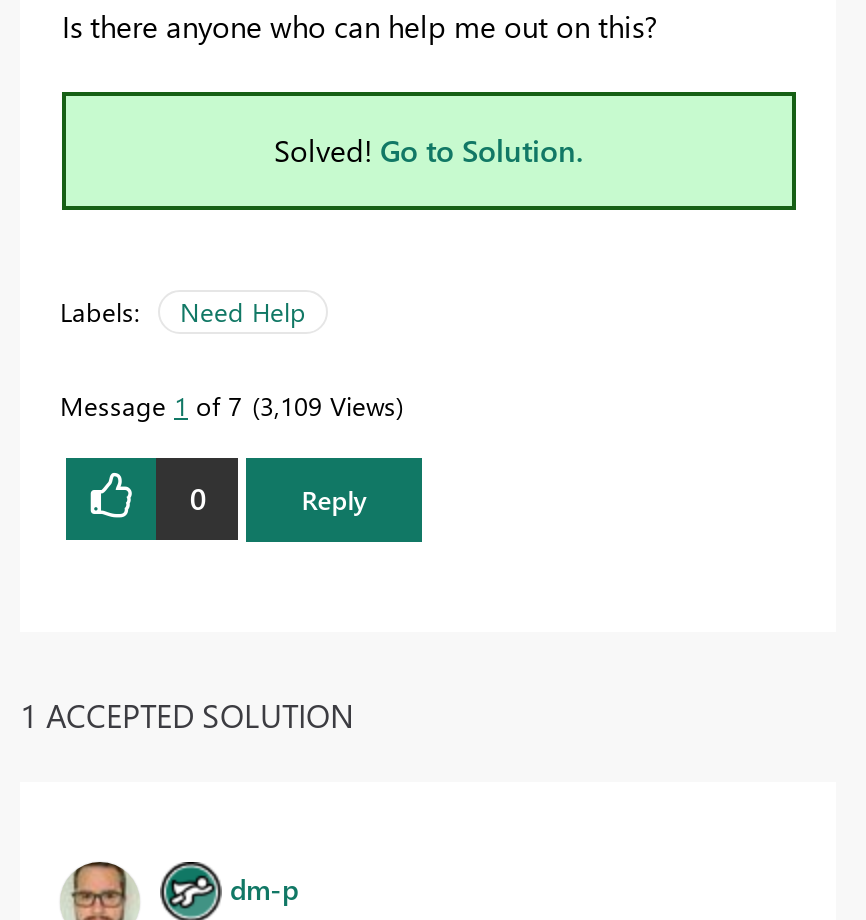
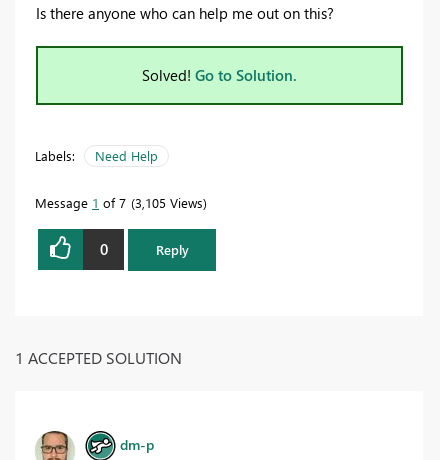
- Message 1 of 7 3,109 Views
+ Message 1 of 7 3,105 Views
